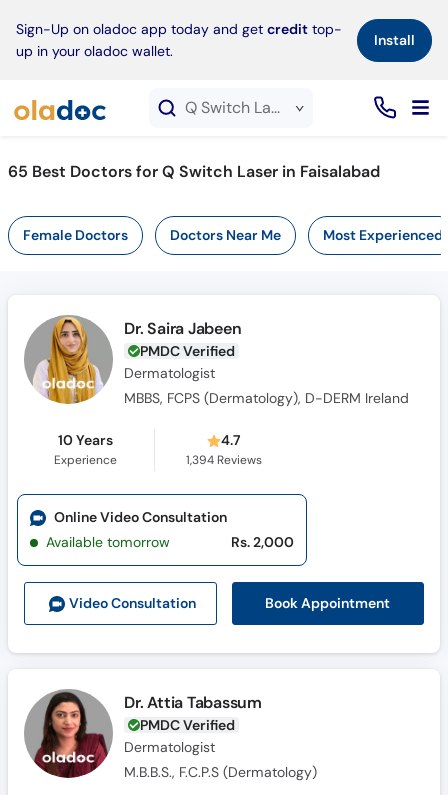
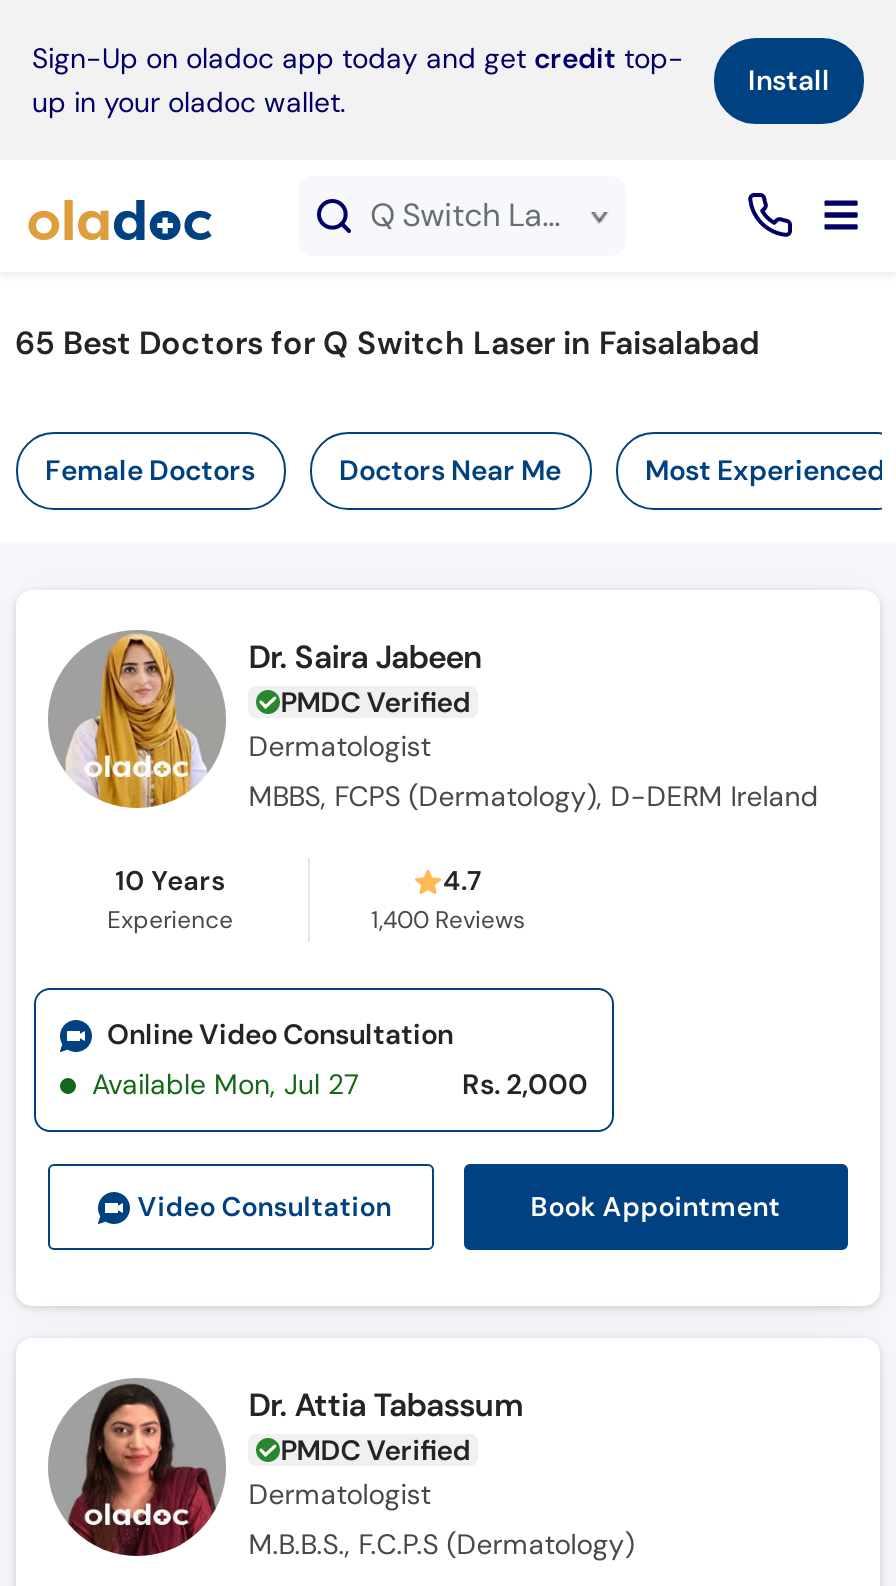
- 1,394 Reviews
+ 1,400 Reviews

- Available tomorrow
+ Available Mon, Jul 27
